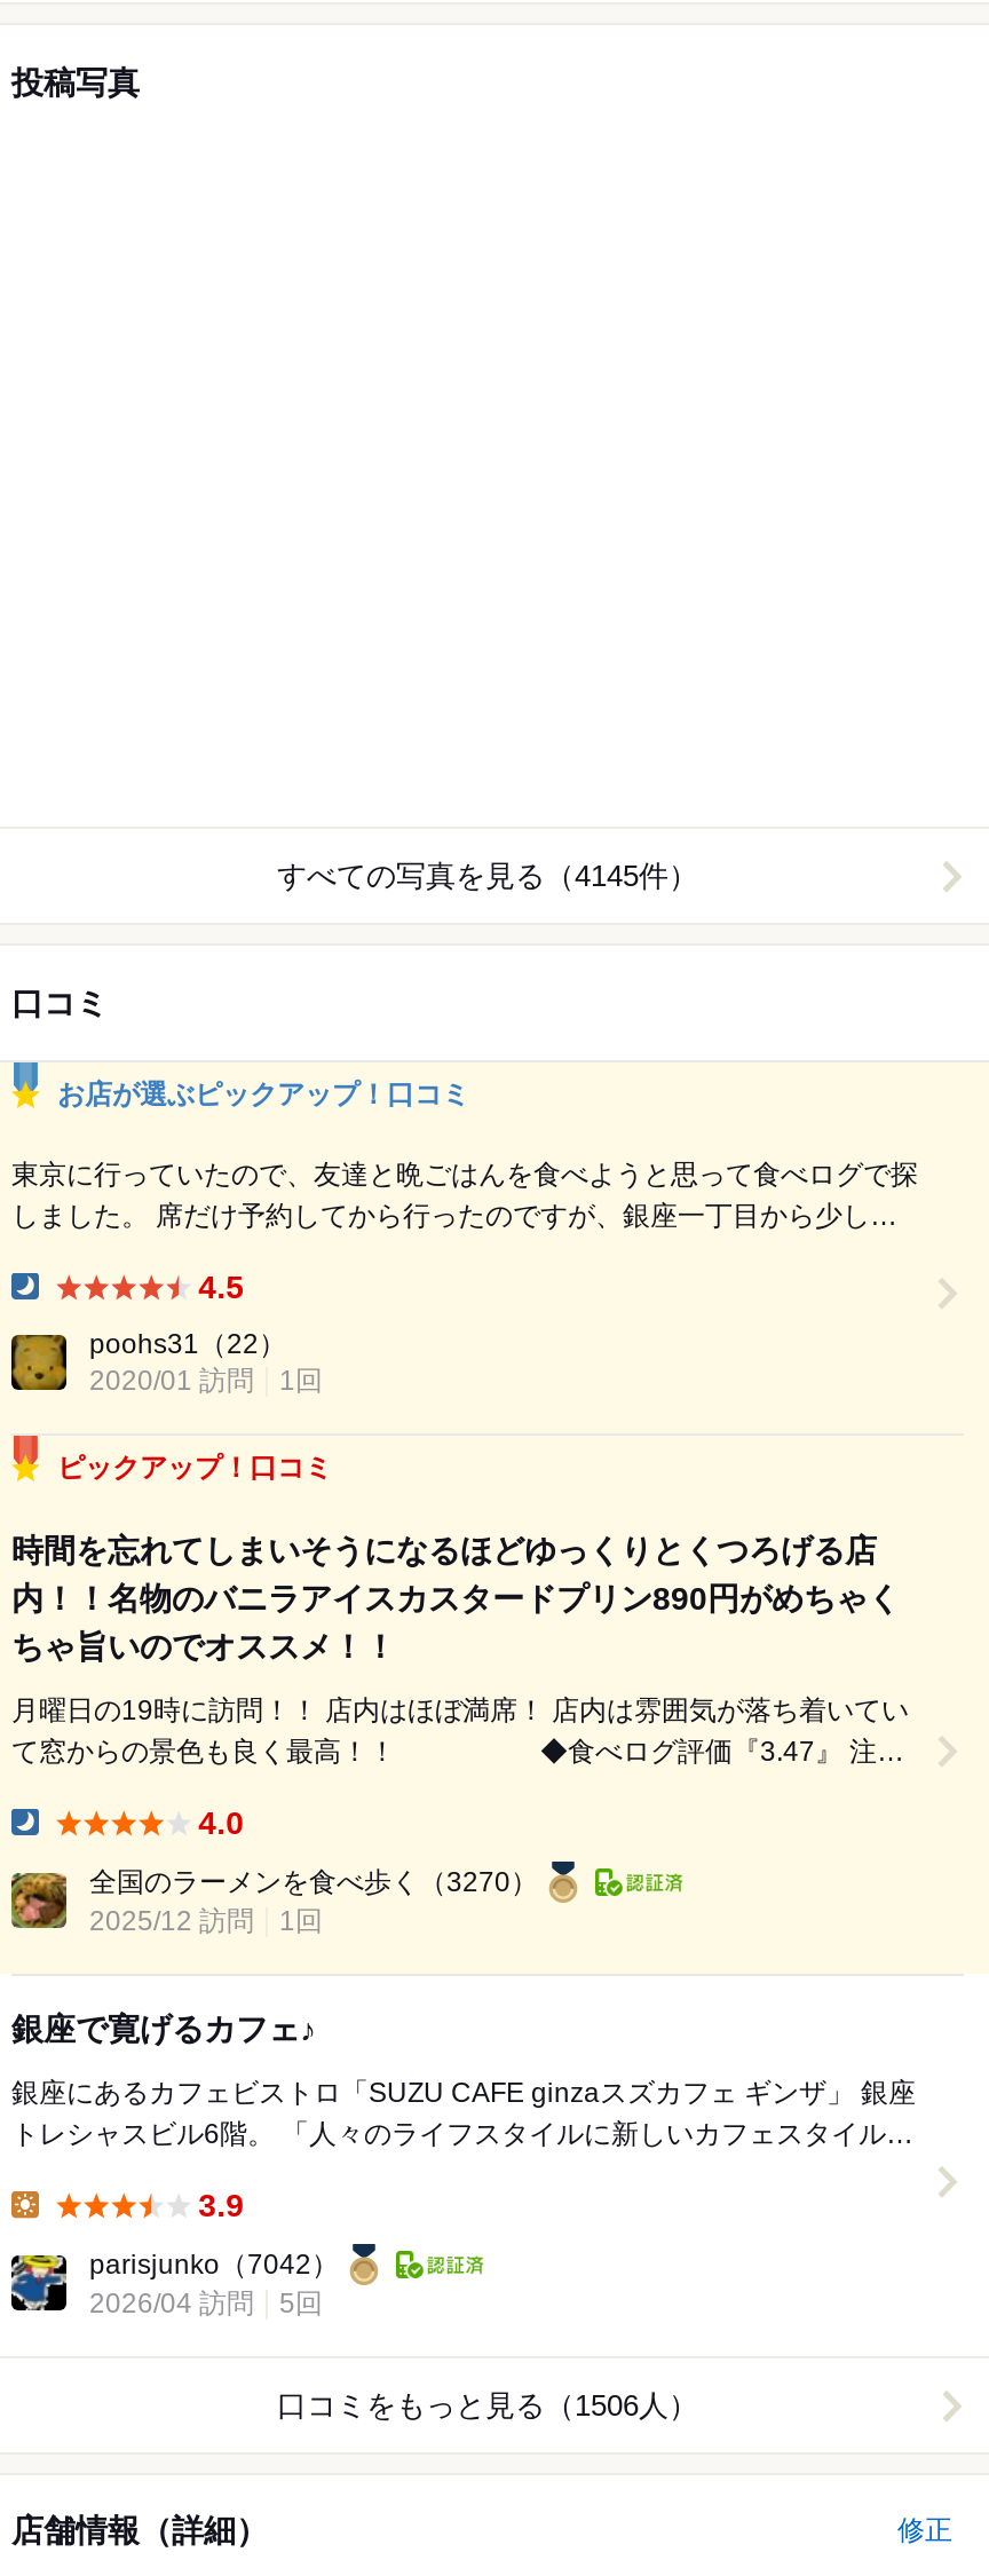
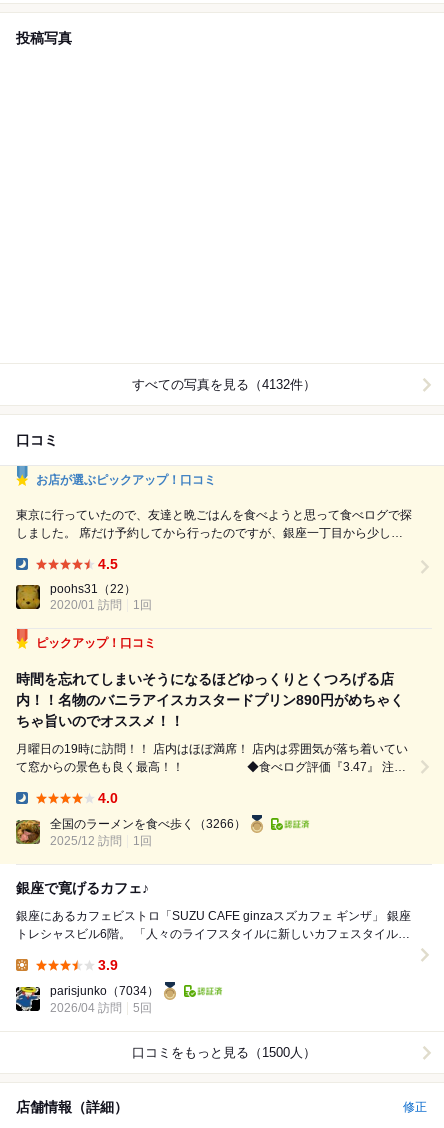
- すべての写真を見る（4145件）
+ すべての写真を見る（4132件）

- 全国のラーメンを食べ歩く（3270）
+ 全国のラーメンを食べ歩く（3266）

- parisjunko（7042）
+ parisjunko（7034）

- 口コミをもっと見る（1506人）
+ 口コミをもっと見る（1500人）
